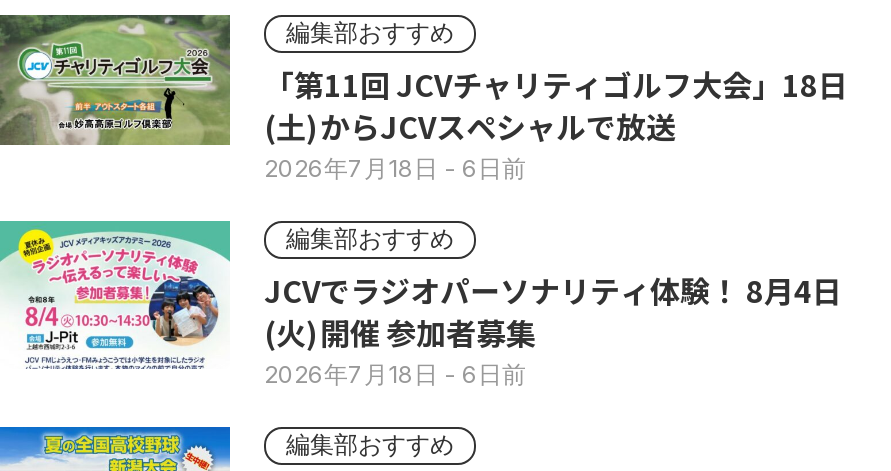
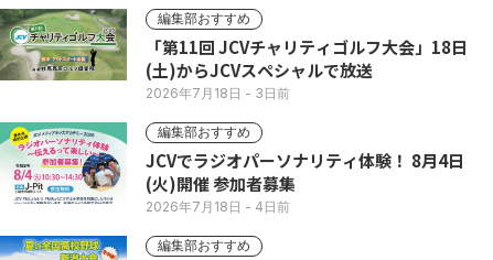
- 2026年7月18日- 6日前
+ 2026年7月18日- 3日前

- 2026年7月18日- 6日前
+ 2026年7月18日- 4日前
